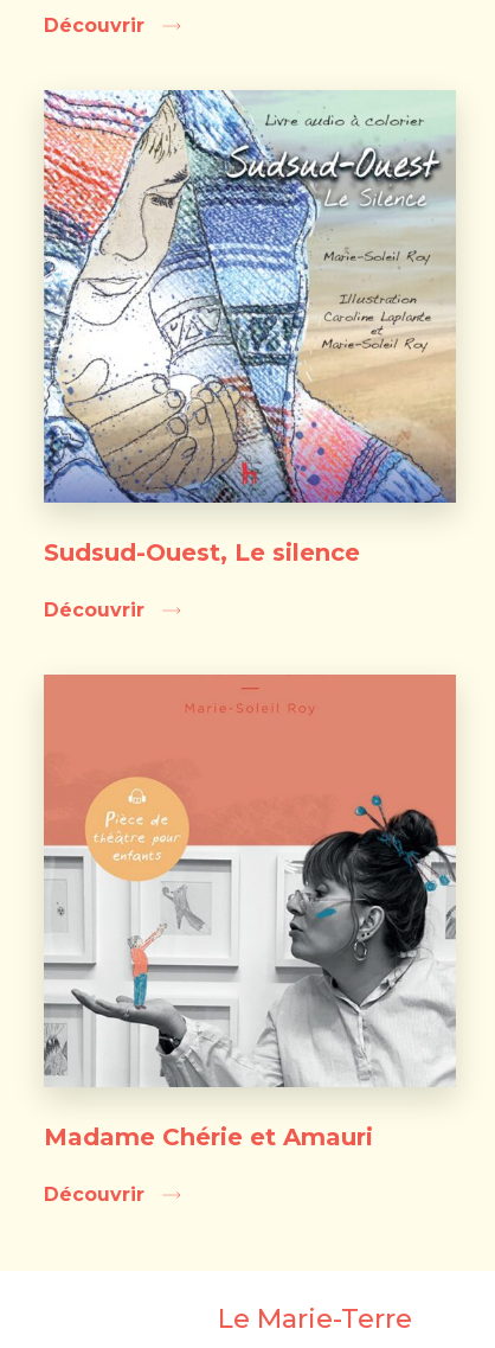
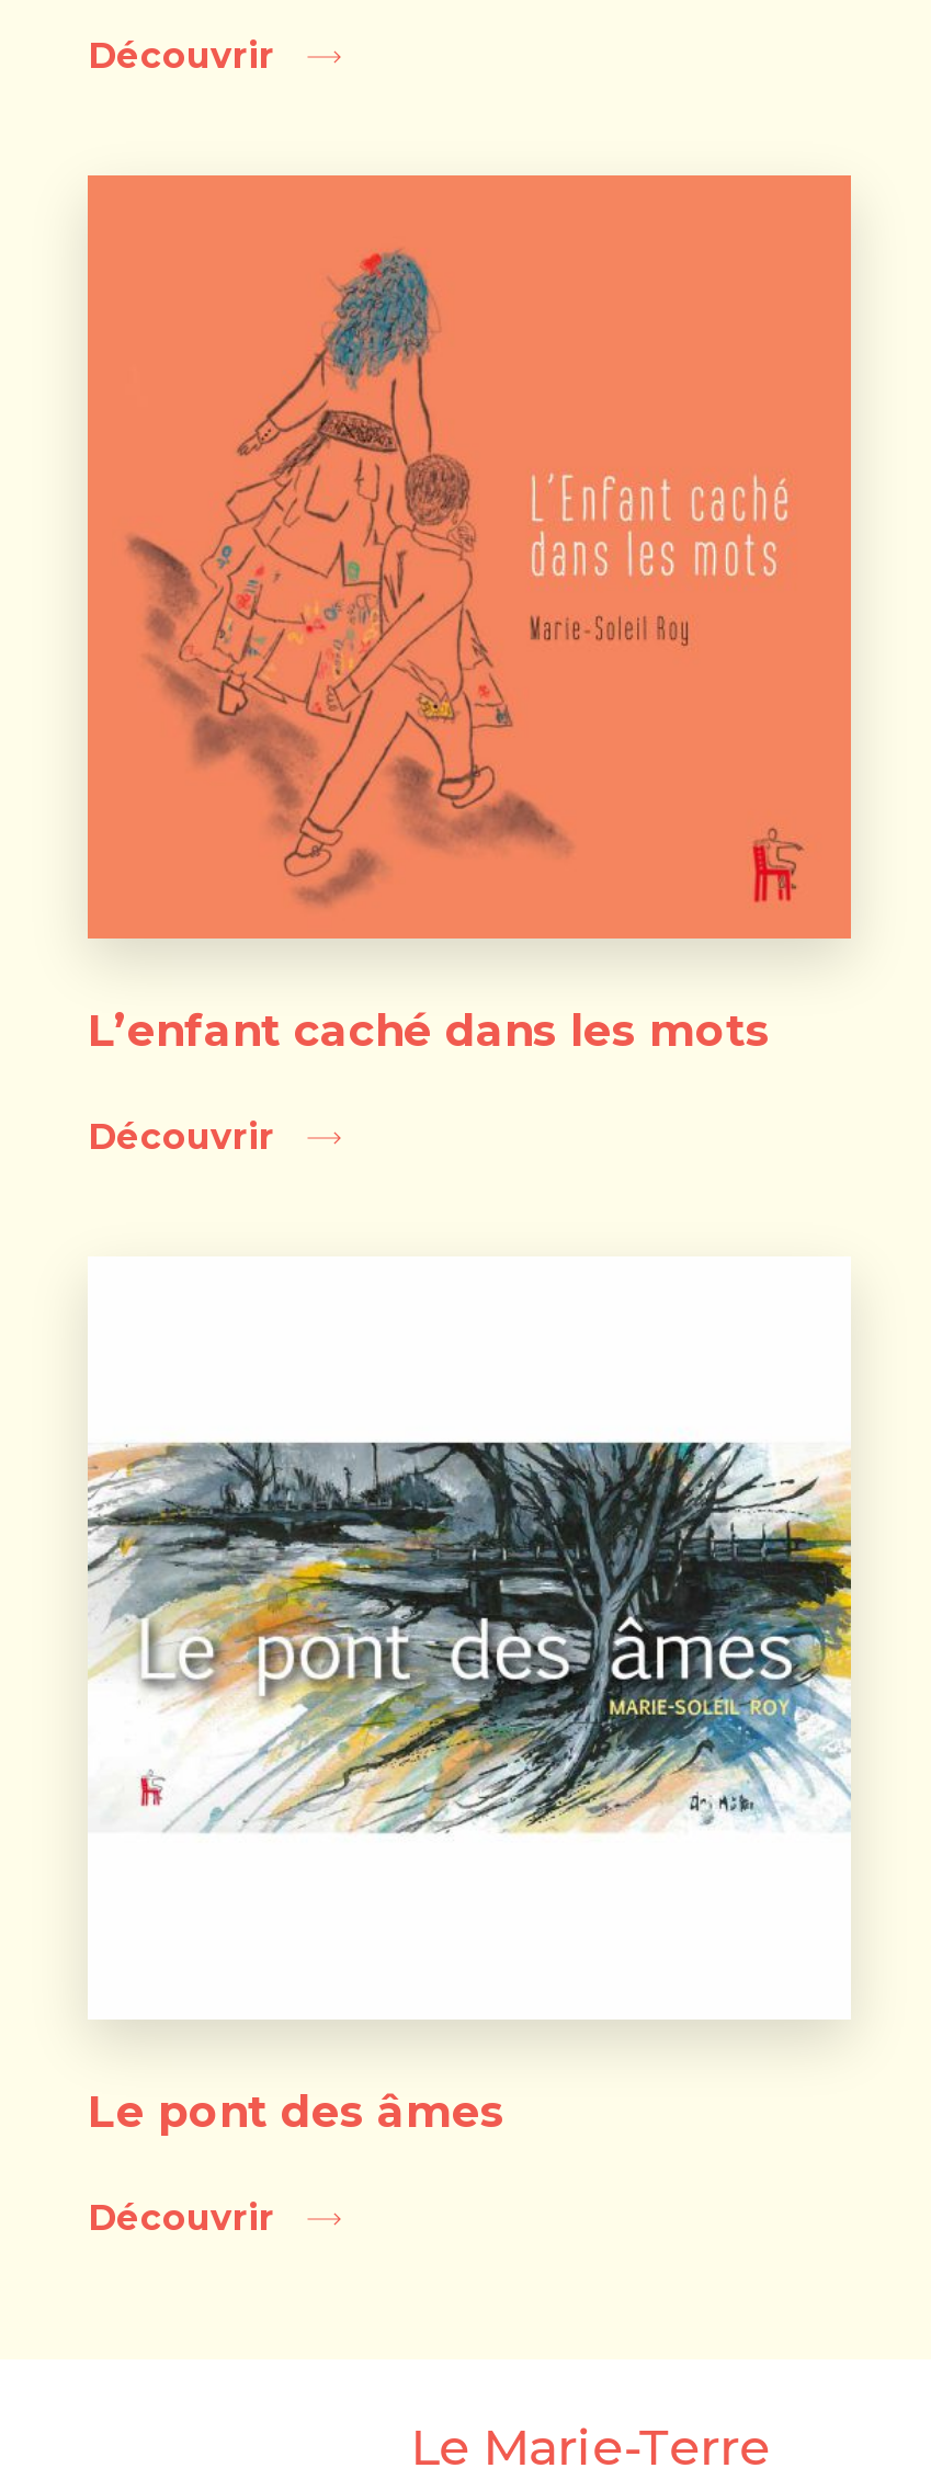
- [image]
- Sudsud-Ouest, Le silence
+ [image]
+ L’enfant caché dans les mots

- [image]
- Madame Chérie et Amauri
+ [image]
+ Le pont des âmes
